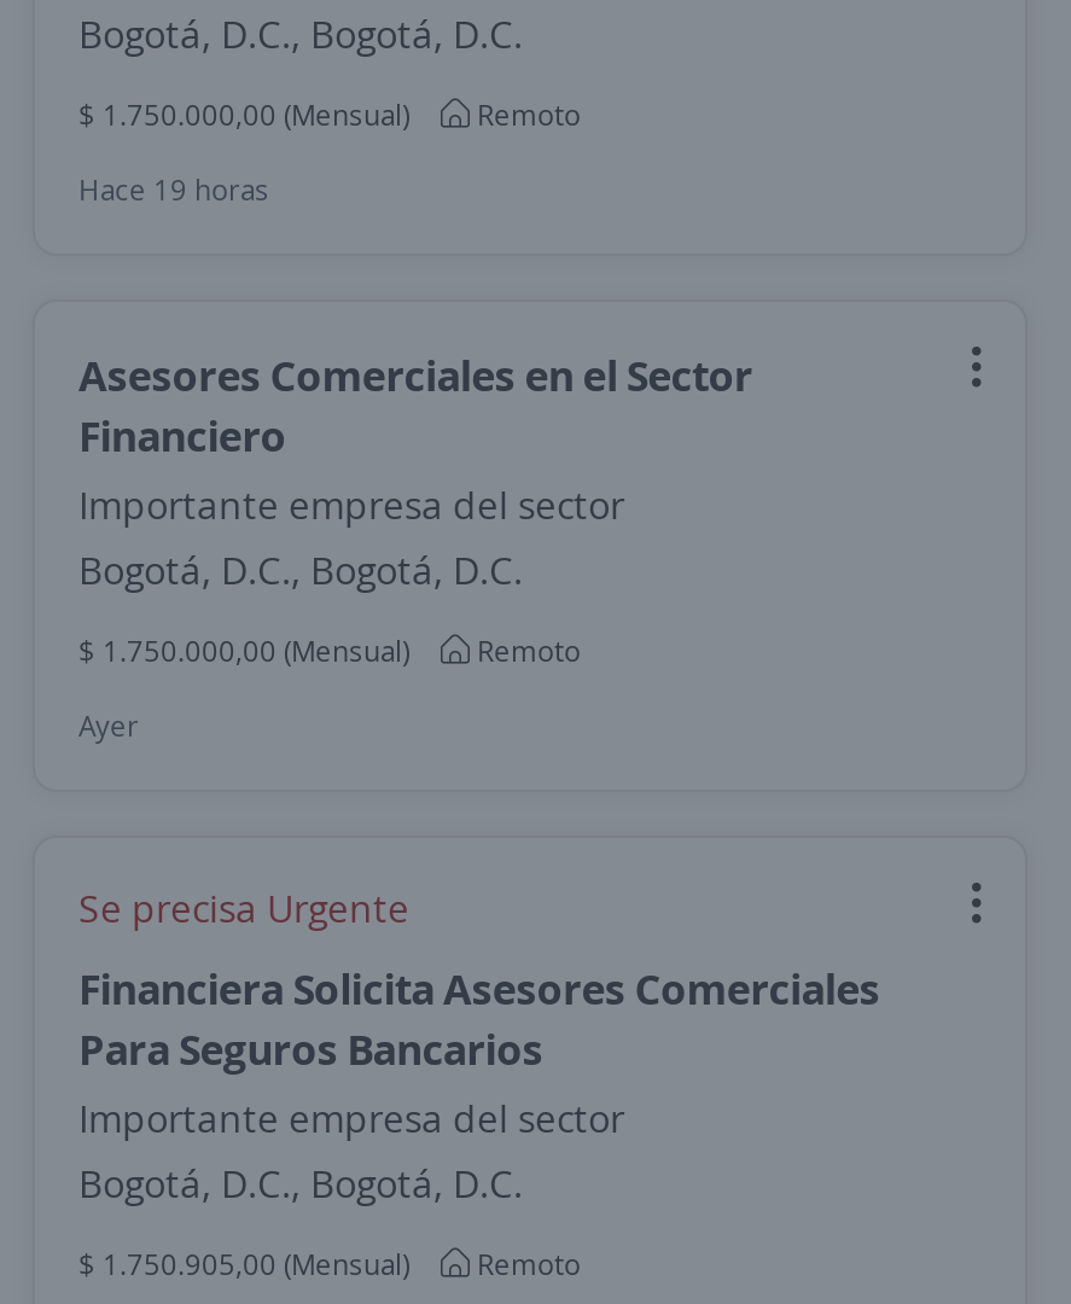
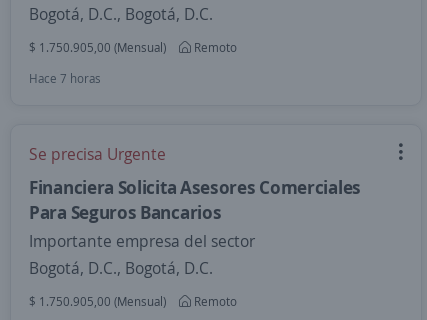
- $ 1.750.000,00 (Mensual) Remoto
+ $ 1.750.905,00 (Mensual) Remoto

- Hace 19 horas
- Asesores Comerciales en el Sector
- Financiero
- Importante empresa del sector
- Bogotá, D.C., Bogotá, D.C.
- $ 1.750.000,00 (Mensual)
- Remoto
- Ayer
+ Hace 7 horas
